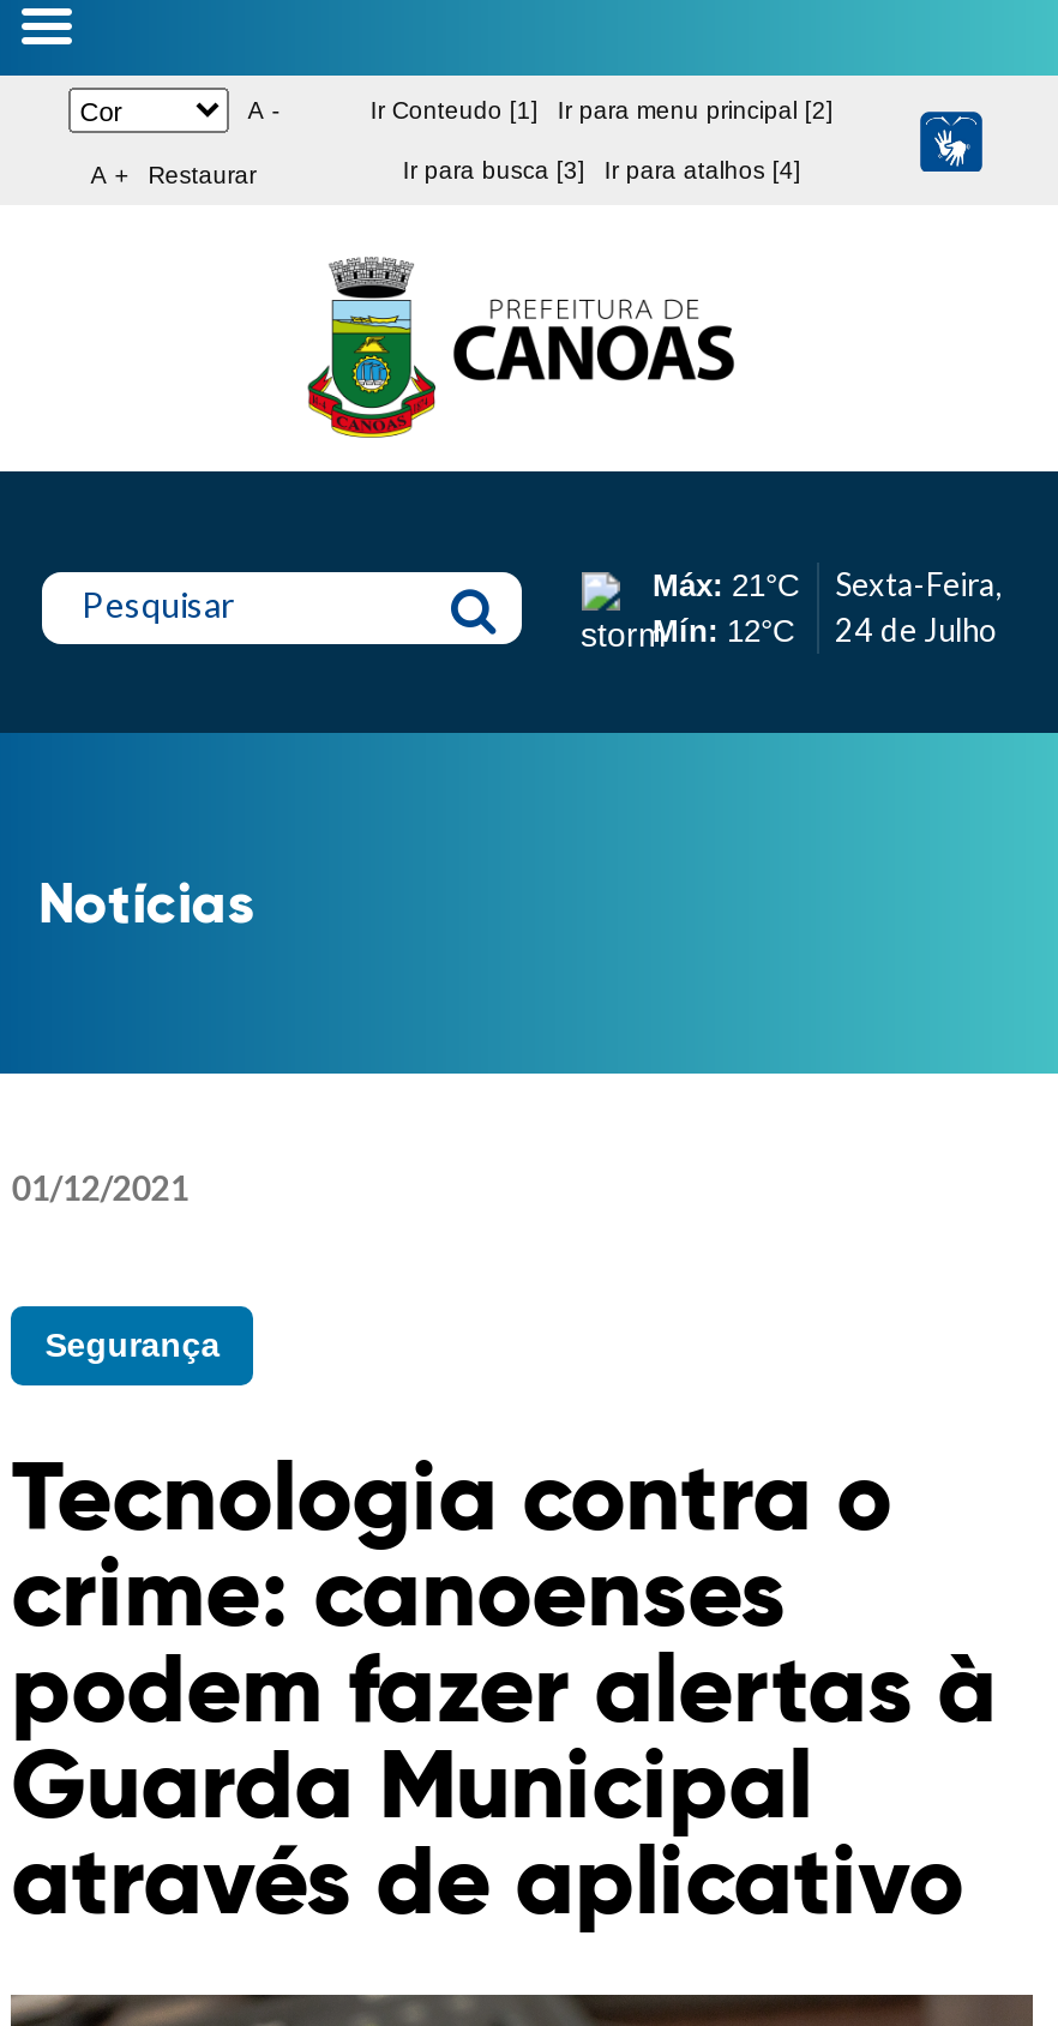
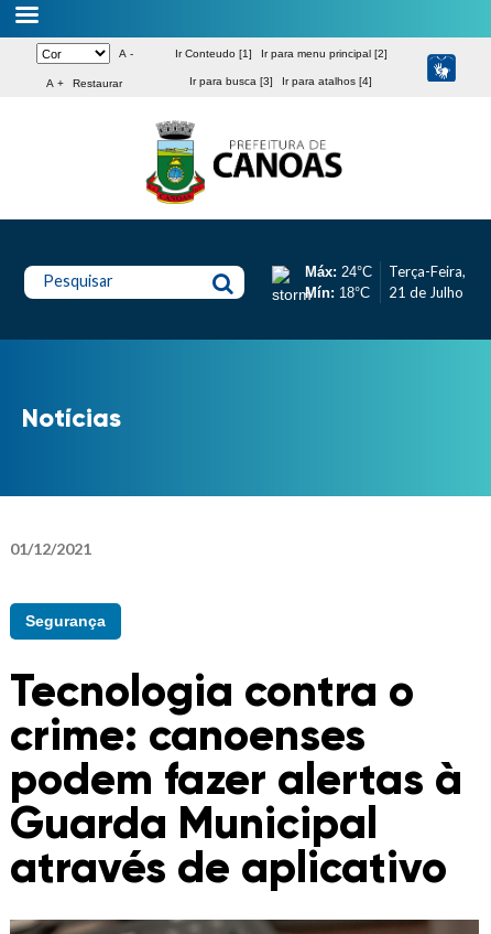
- Máx: 21°C
- Mín: 12°C
+ Máx: 24°C
+ Mín: 18°C

- Sexta-Feira,
- 24 de Julho
+ Terça-Feira,
+ 21 de Julho
